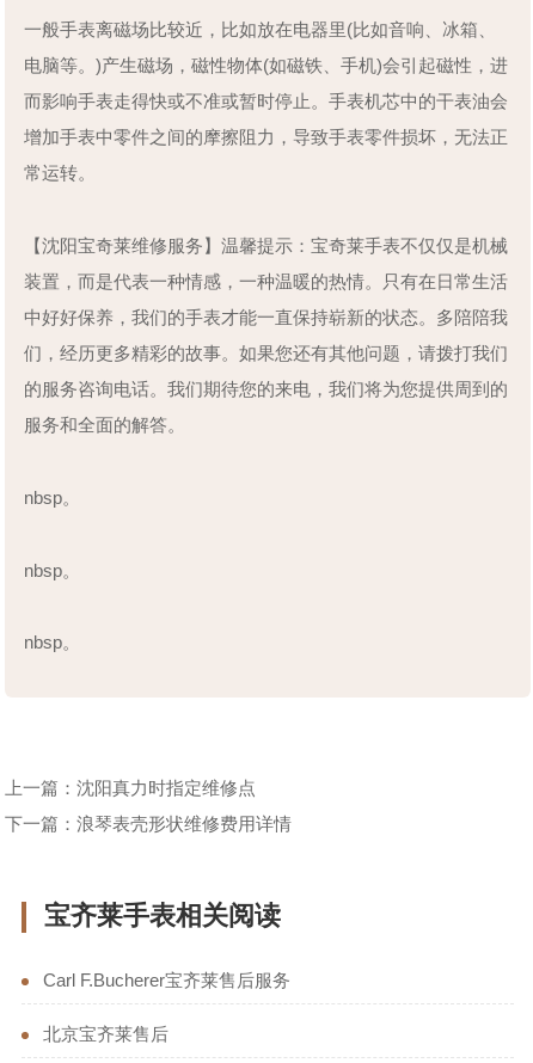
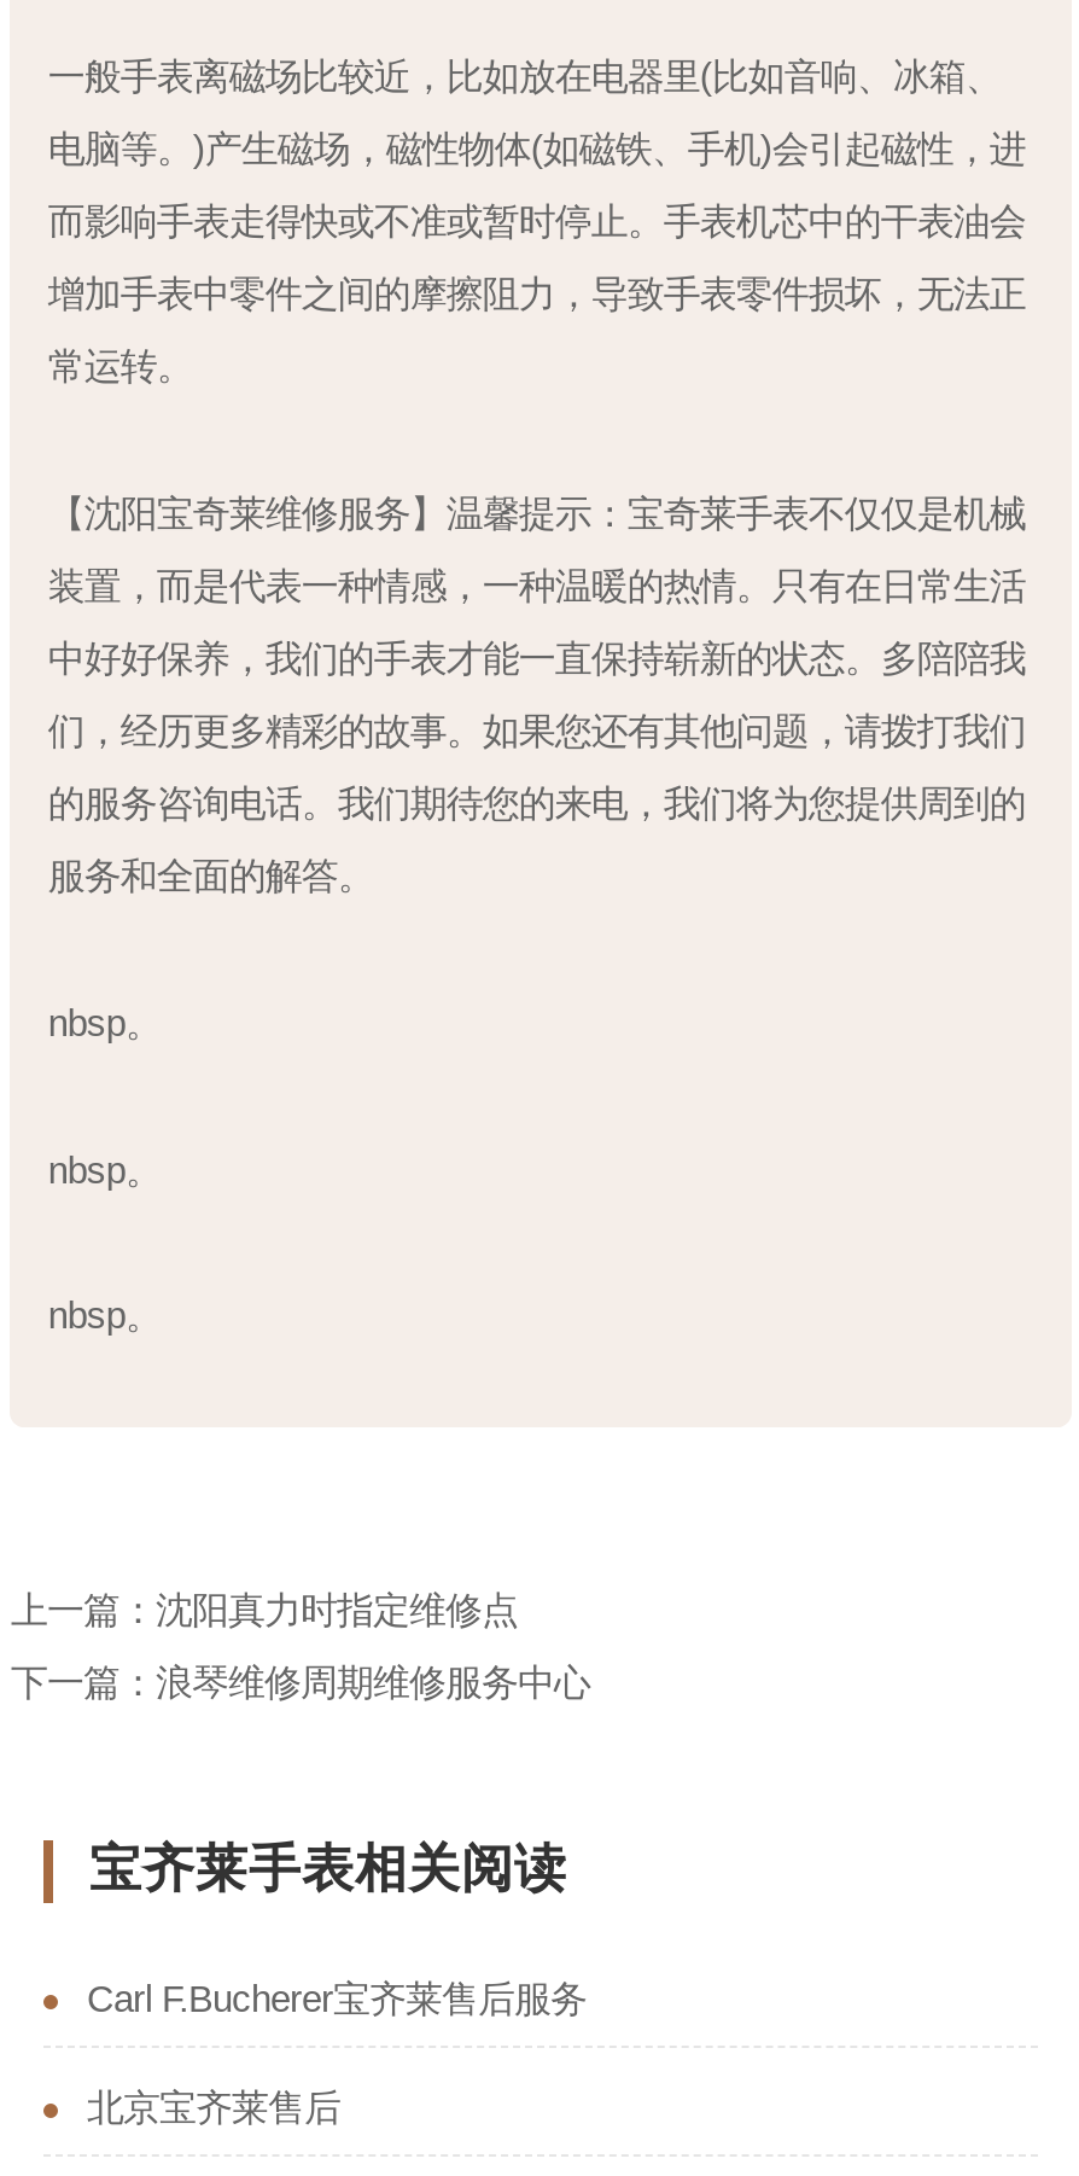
- 下一篇：浪琴表壳形状维修费用详情
+ 下一篇：浪琴维修周期维修服务中心
